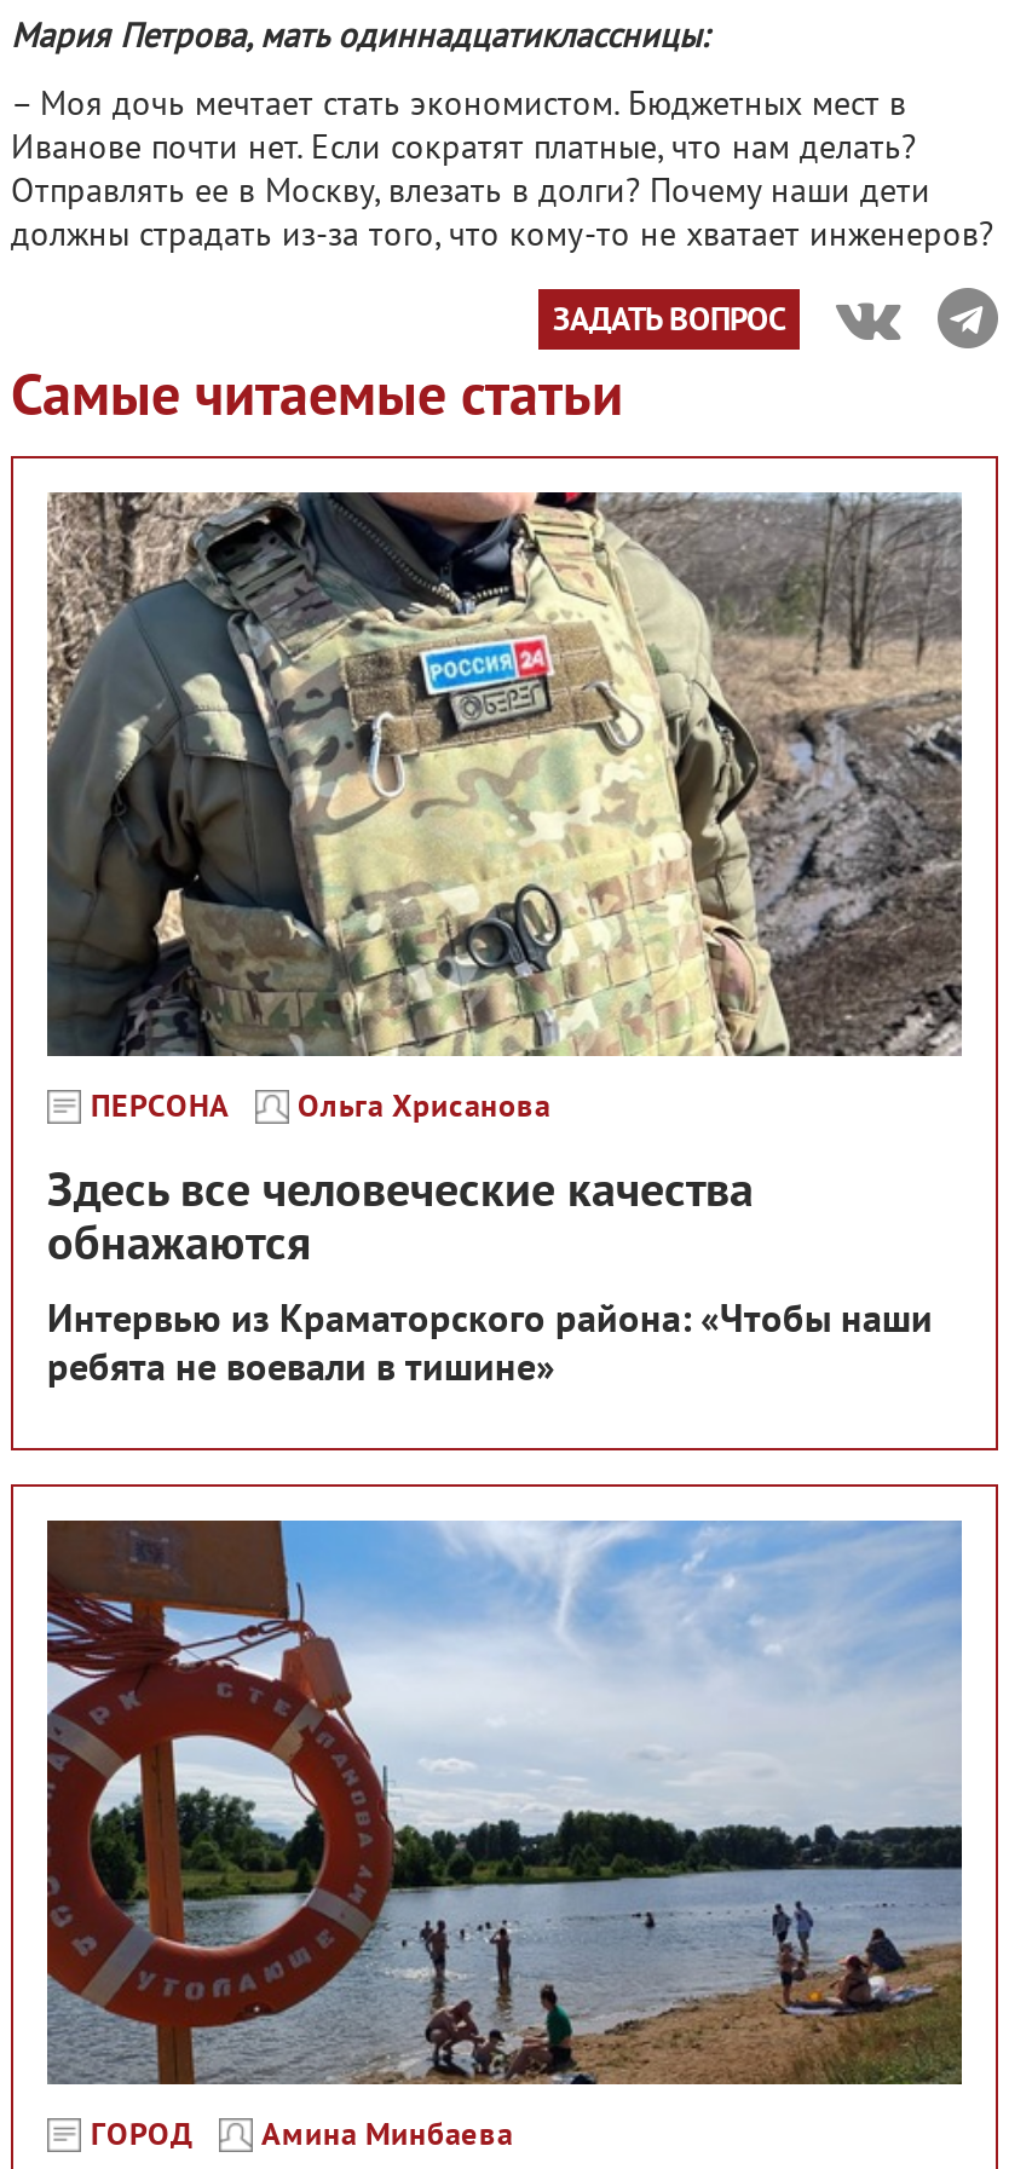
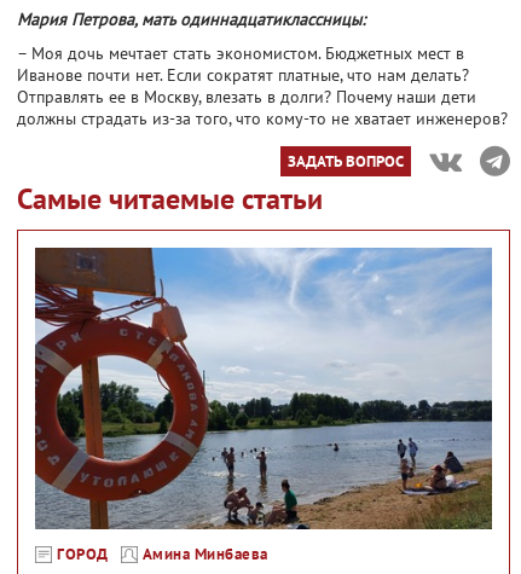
- [image]
- ПЕРСОНА
- Ольга Хрисанова
- Здесь все человеческие качества
- обнажаются
- Интервью из Краматорского района: «Чтобы наши
- ребята не воевали в тишине»
